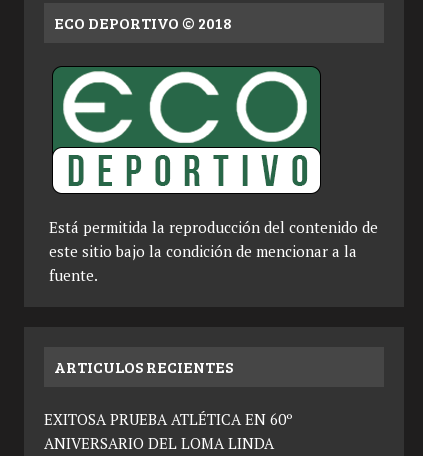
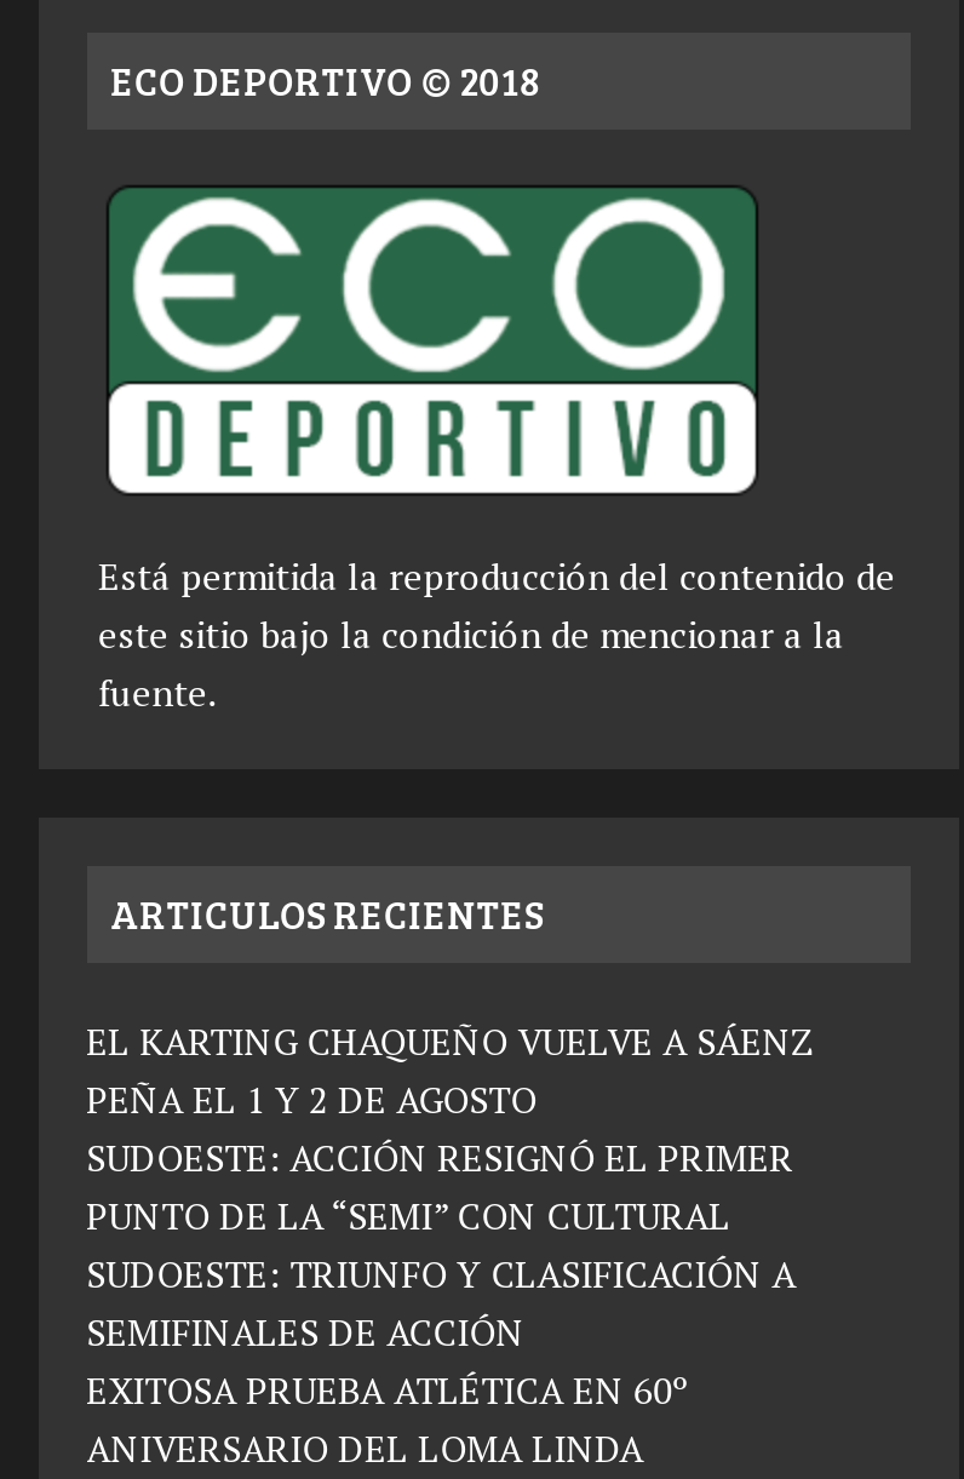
+ EL KARTING CHAQUEÑO VUELVE A SÁENZ
+ PEÑA EL 1 Y 2 DE AGOSTO
+ SUDOESTE: ACCIÓN RESIGNÓ EL PRIMER
+ PUNTO DE LA “SEMI” CON CULTURAL
+ SUDOESTE: TRIUNFO Y CLASIFICACIÓN A
+ SEMIFINALES DE ACCIÓN
